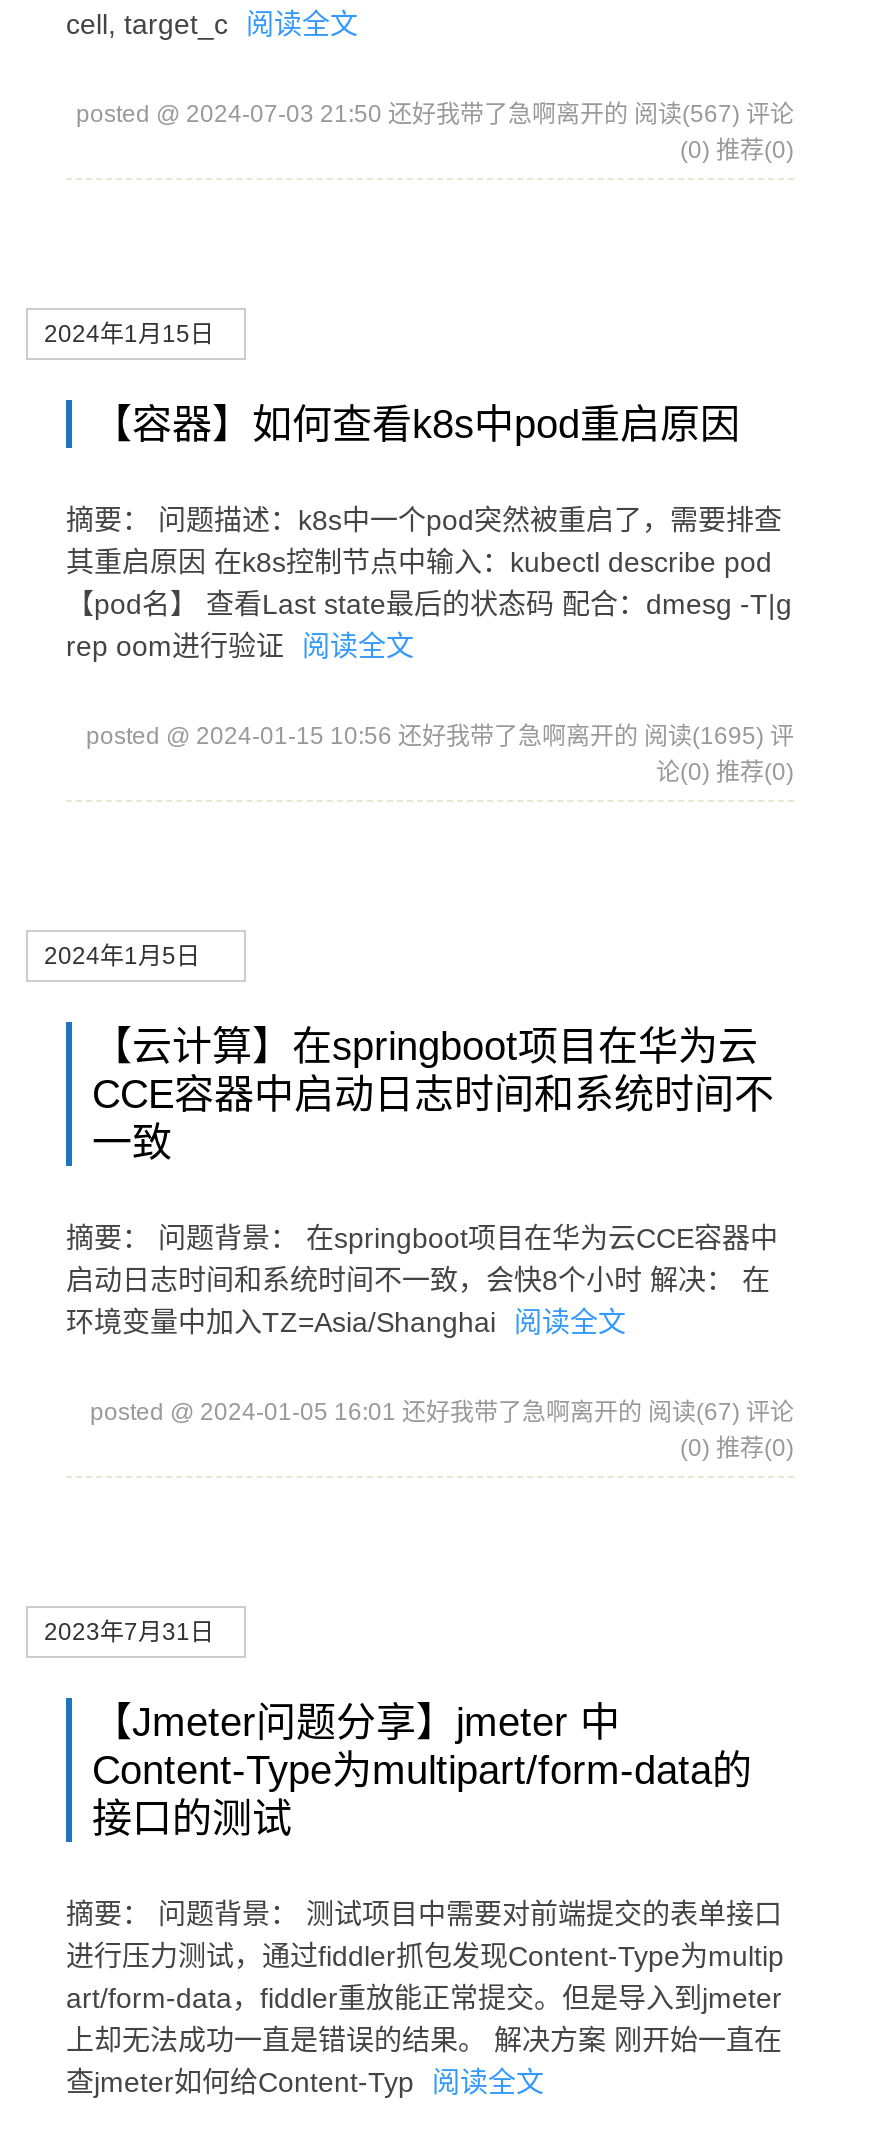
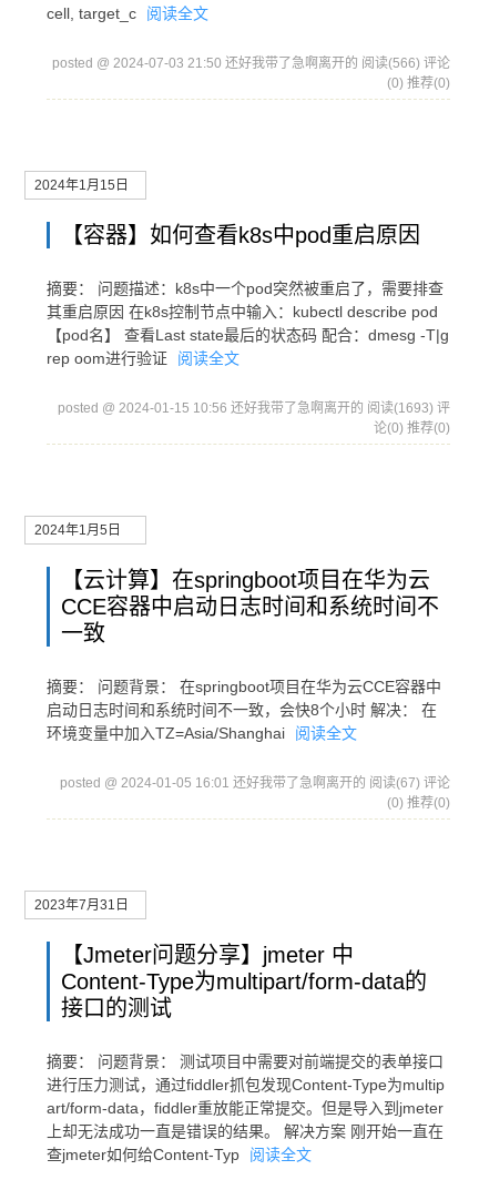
- posted @ 2024-07-03 21:50 还好我带了急啊离开的阅读(567) 评论
+ posted @ 2024-07-03 21:50 还好我带了急啊离开的阅读(566) 评论

- posted @ 2024-01-15 10:56 还好我带了急啊离开的阅读(1695) 评
+ posted @ 2024-01-15 10:56 还好我带了急啊离开的阅读(1693) 评
